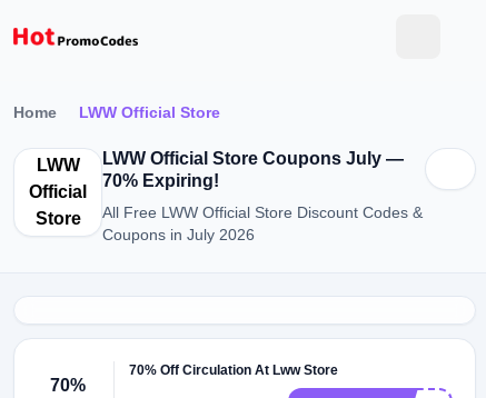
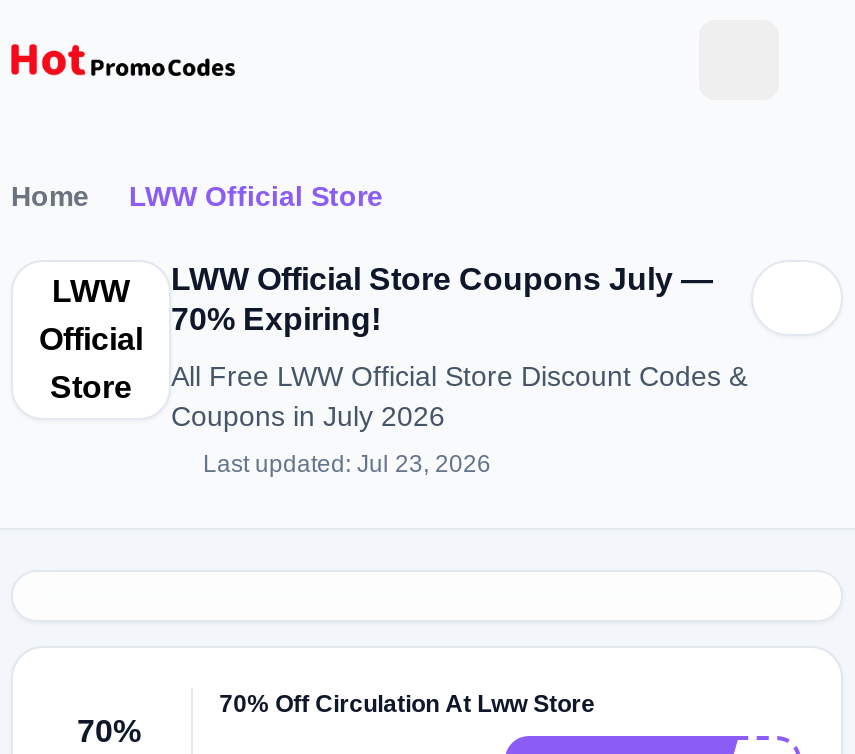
+ Last updated: Jul 23, 2026
